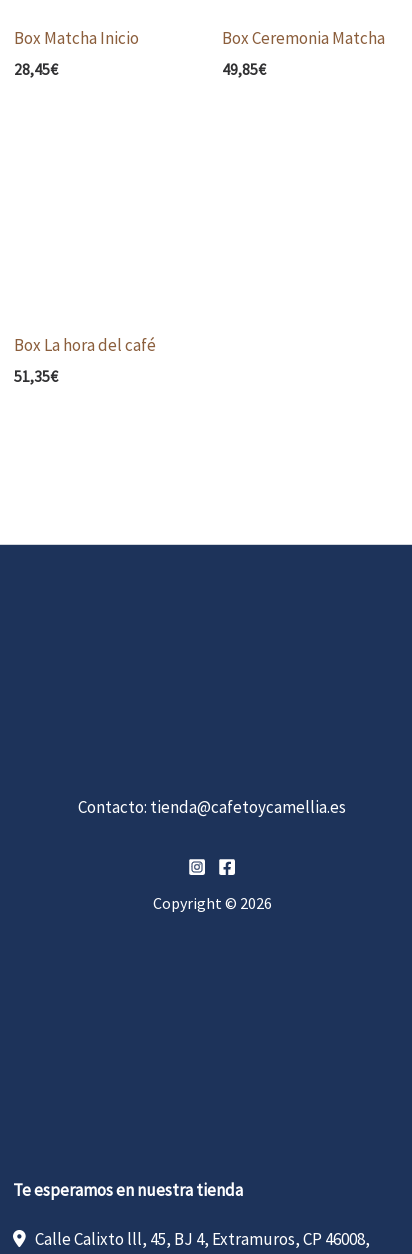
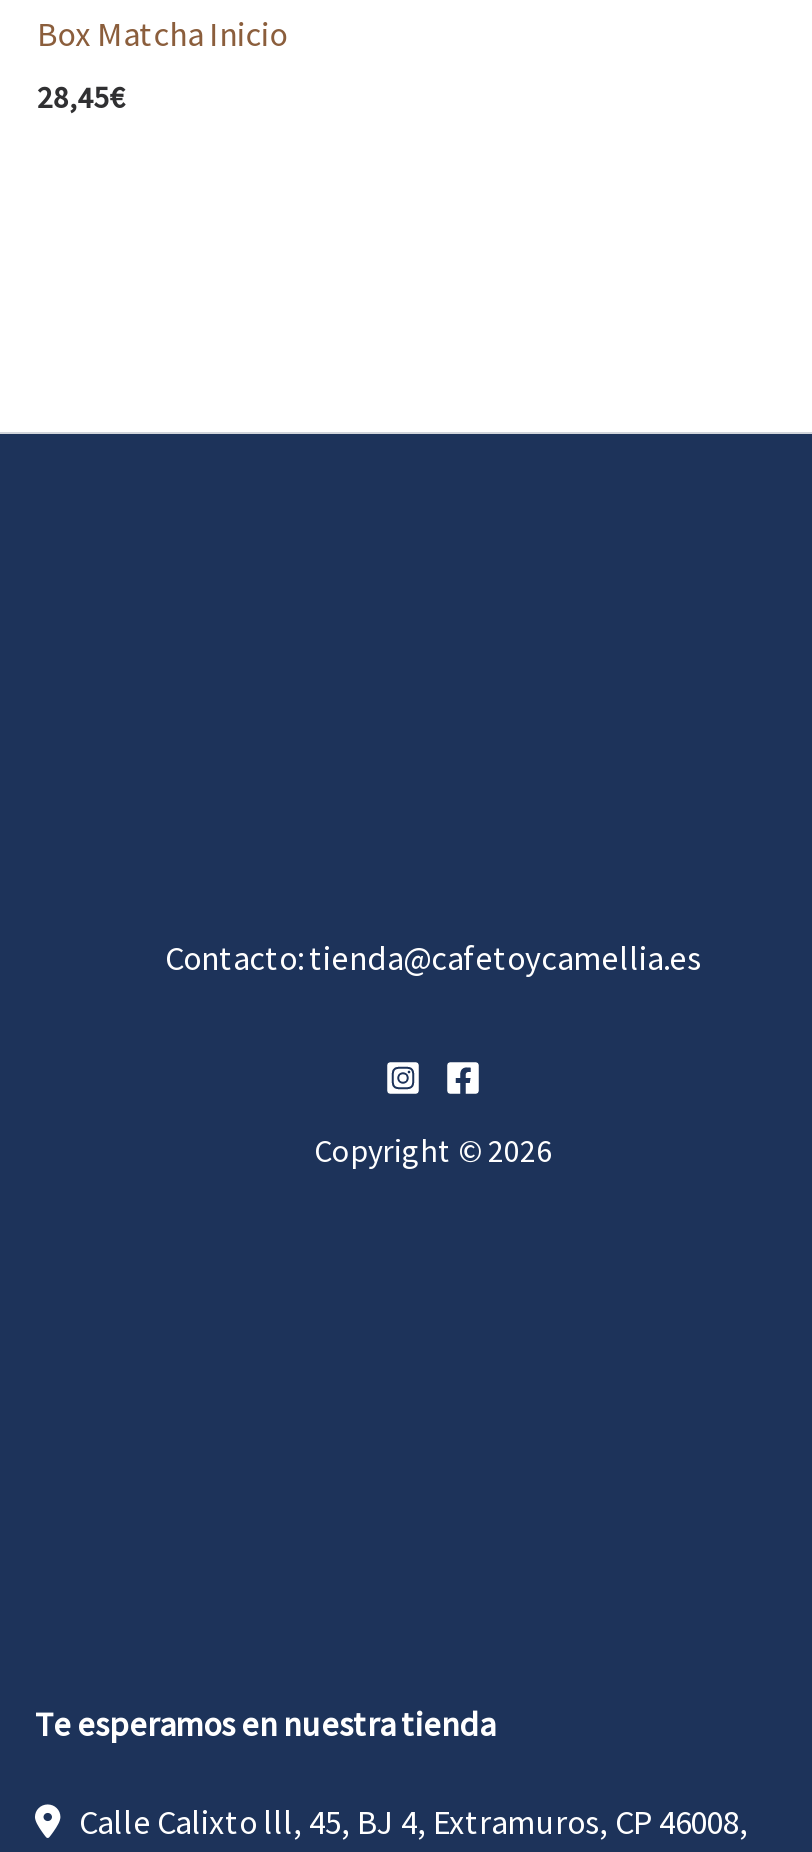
- Box Ceremonia Matcha
- 49,85€

- Box La hora del café
- 51,35€
